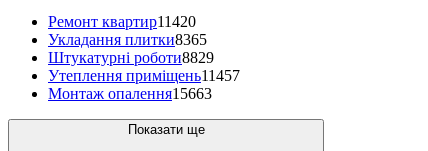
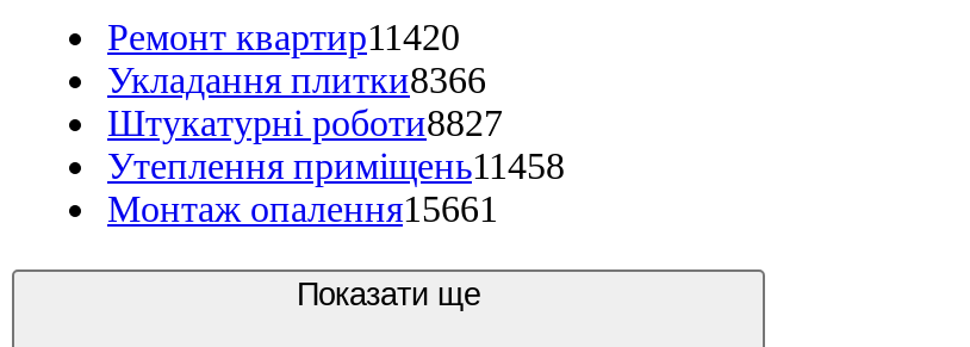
- Укладання плитки8365
+ Укладання плитки8366

- Штукатурні роботи8829
+ Штукатурні роботи8827

- Утеплення приміщень11457
+ Утеплення приміщень11458

- Монтаж опалення15663
+ Монтаж опалення15661
